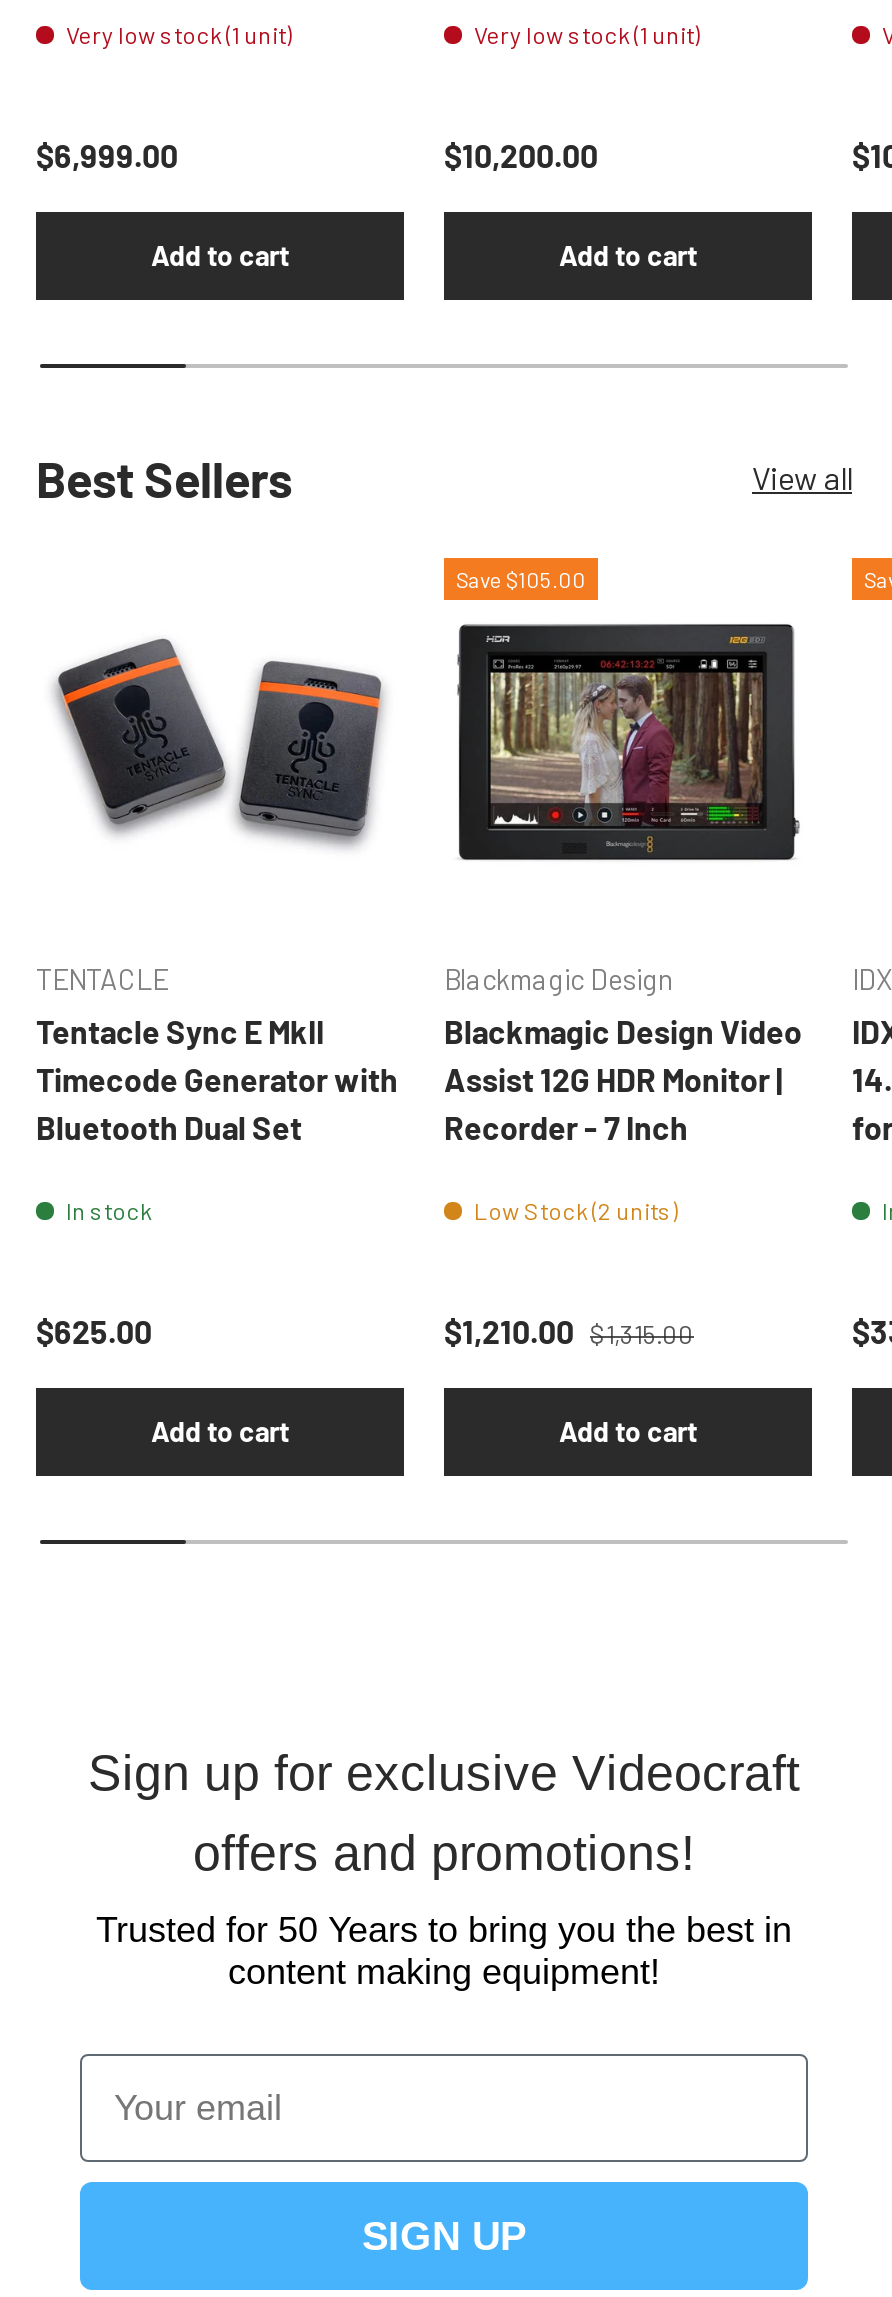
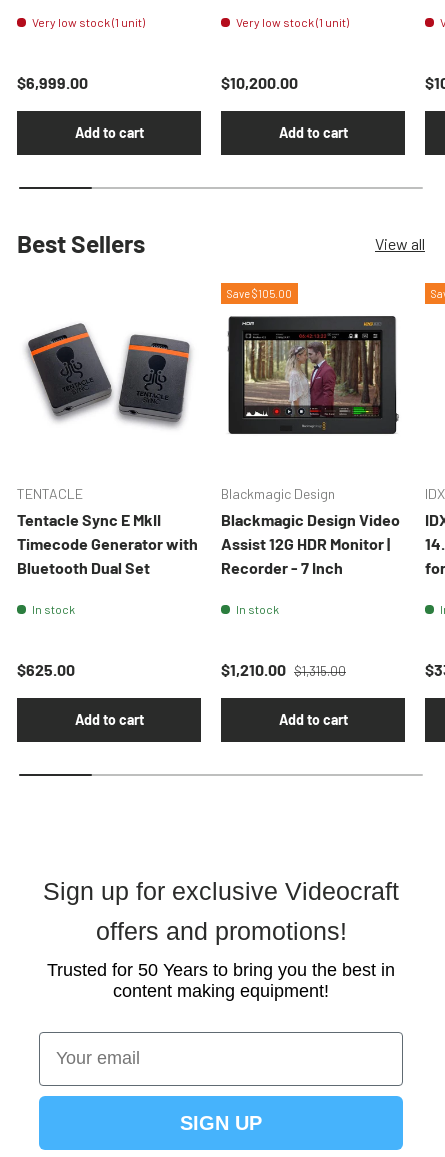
- Low Stock (2 units)
+ In stock
